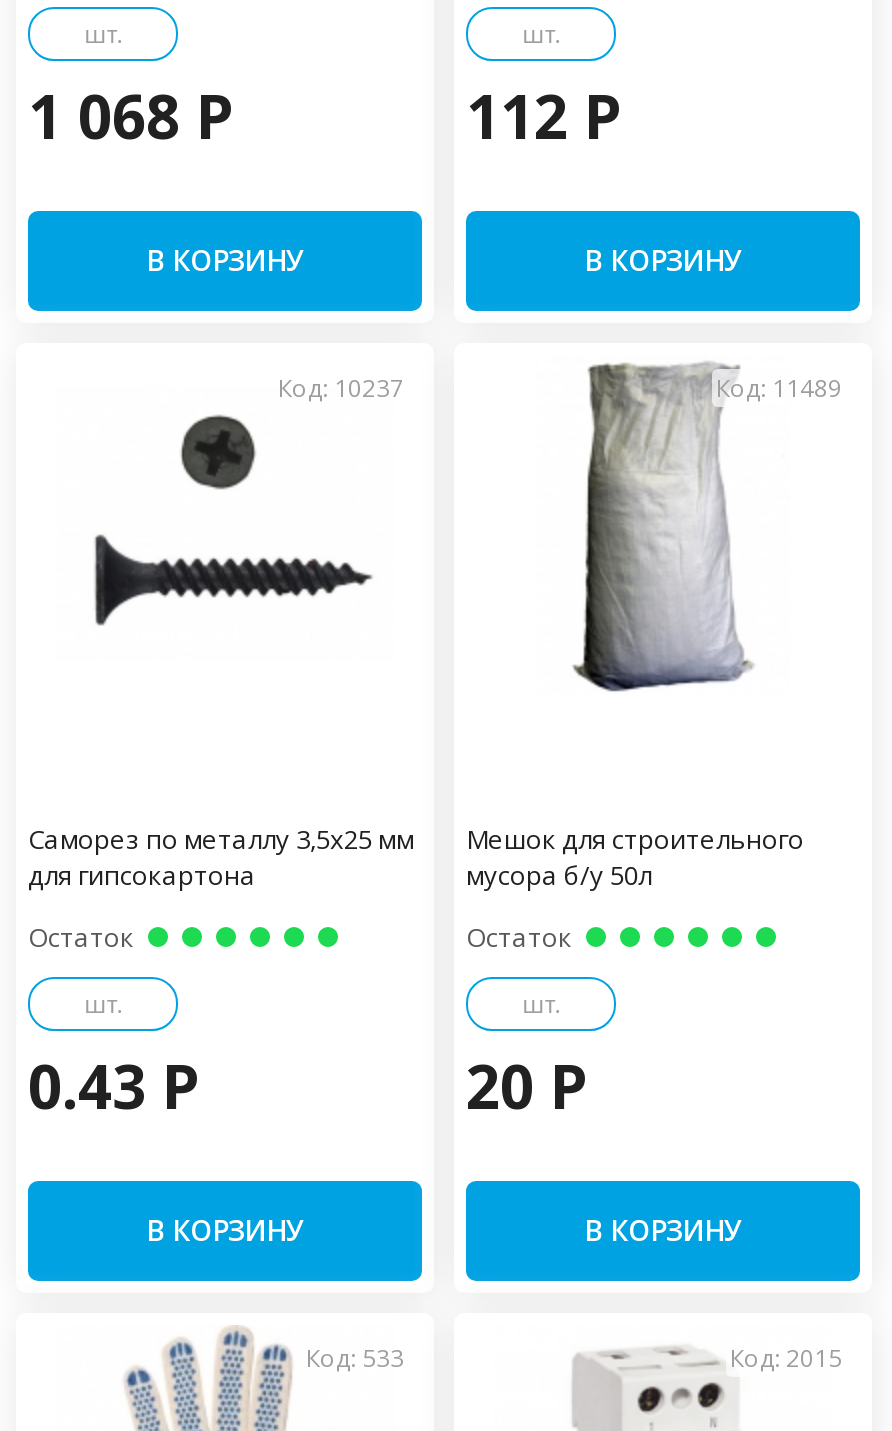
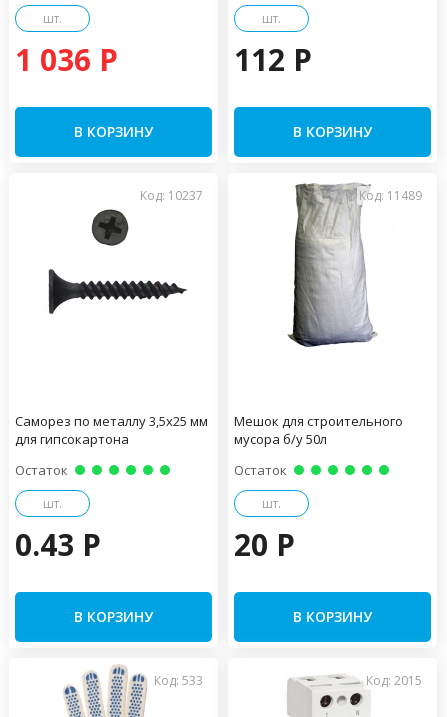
- 1 068 P
+ 1 036 P
